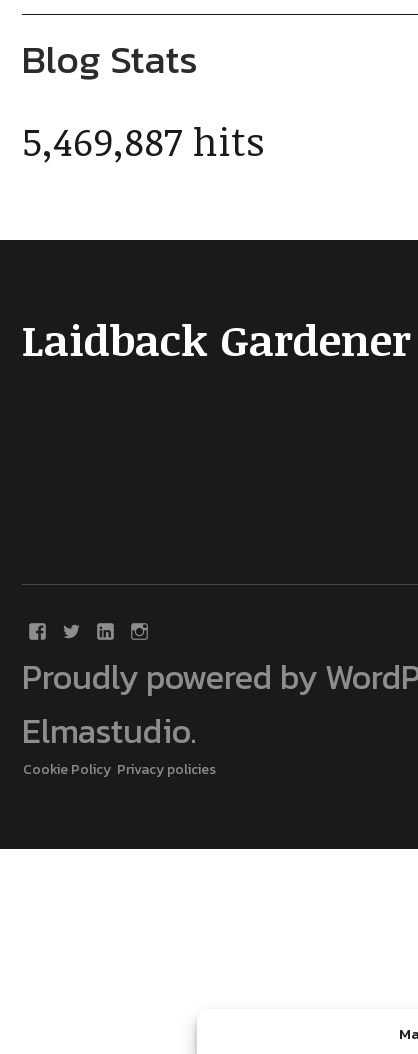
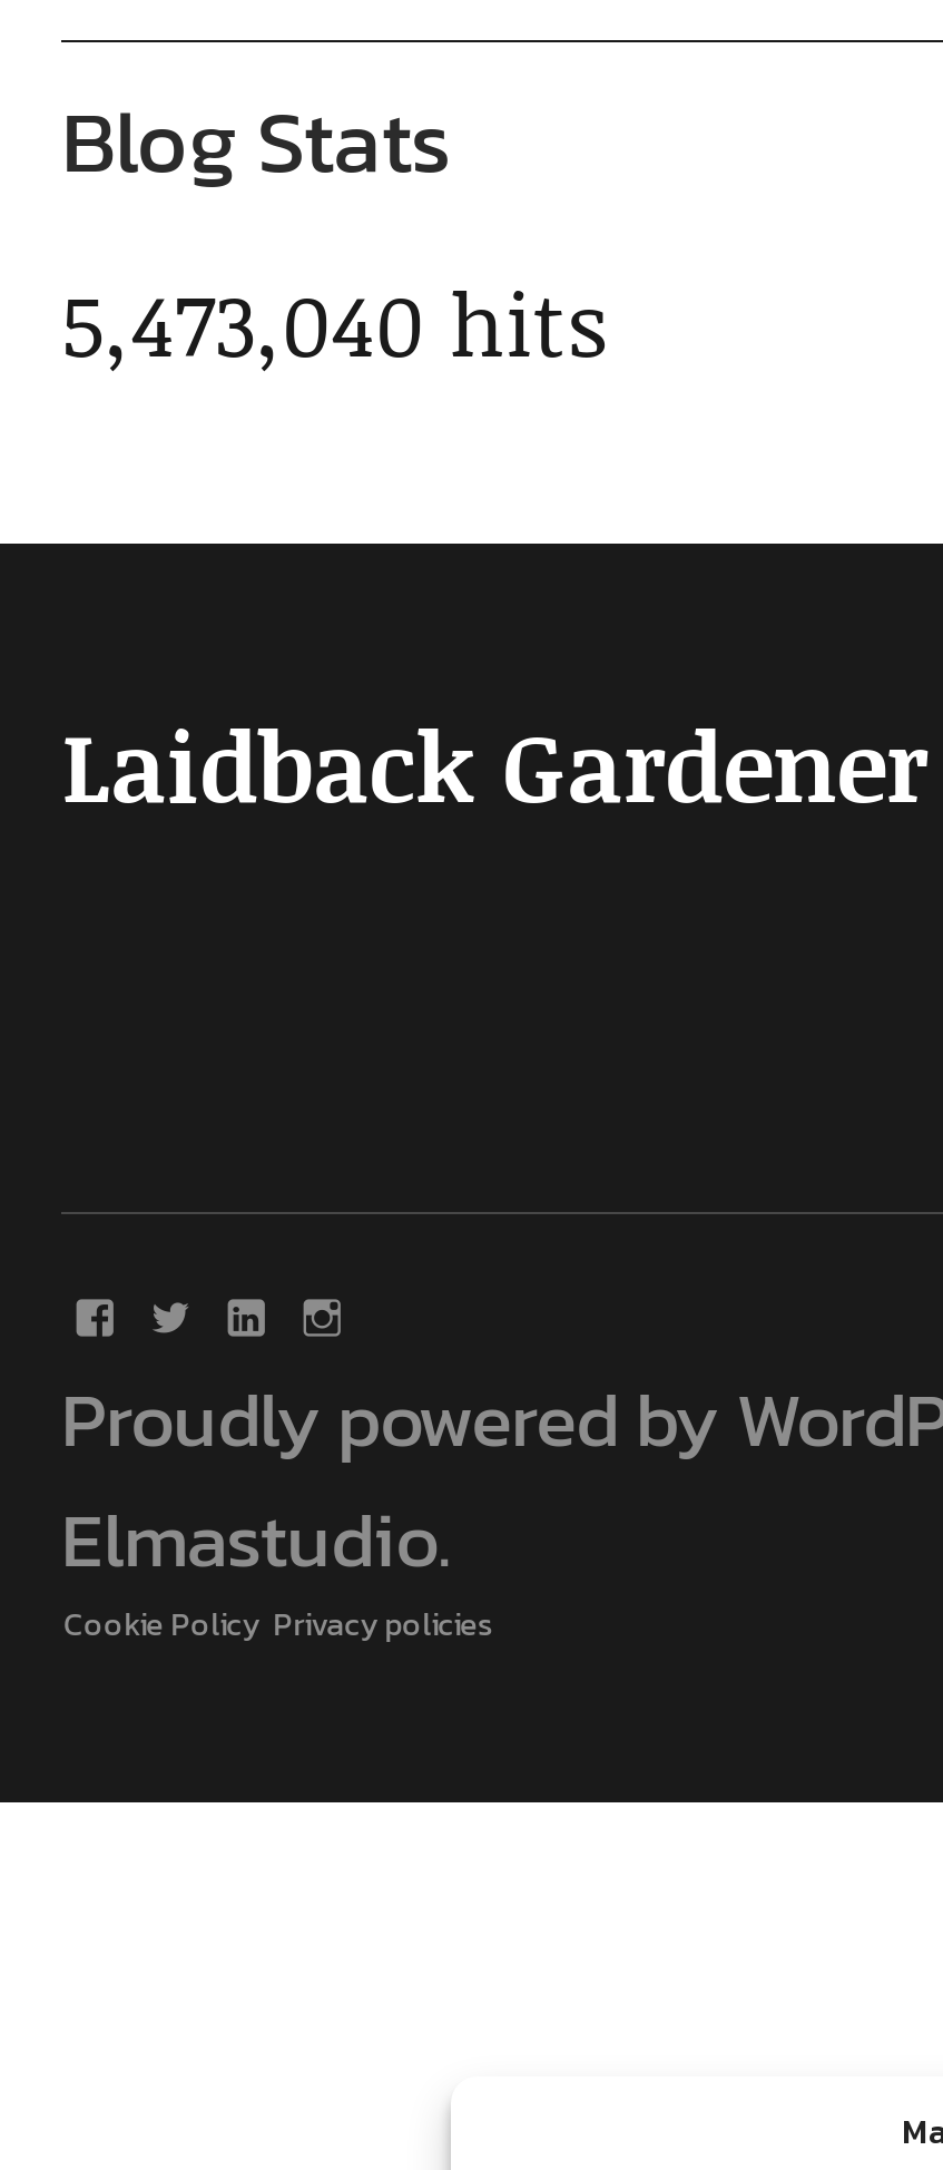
- 5,469,887 hits
+ 5,473,040 hits
